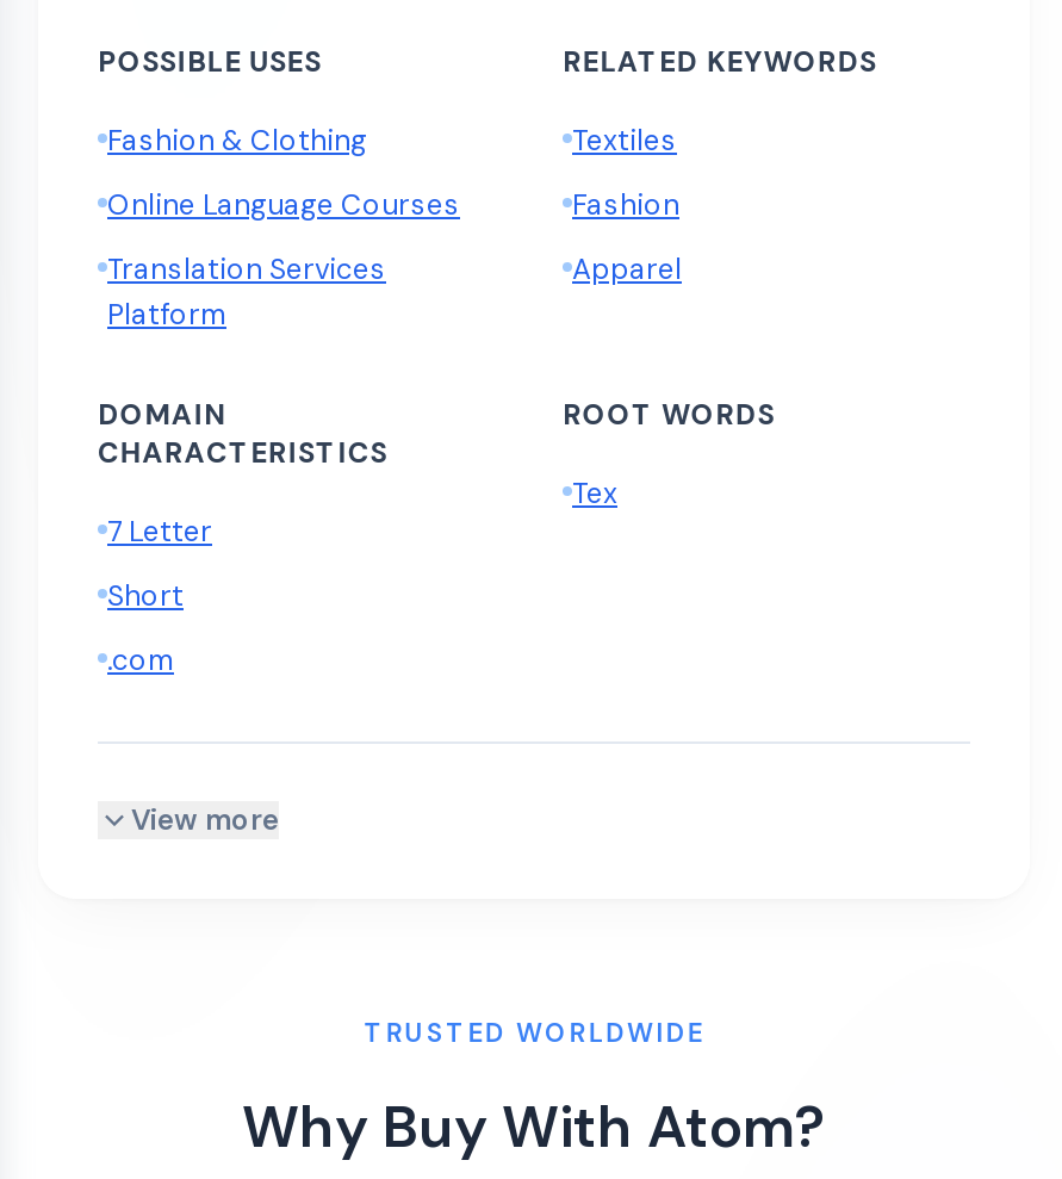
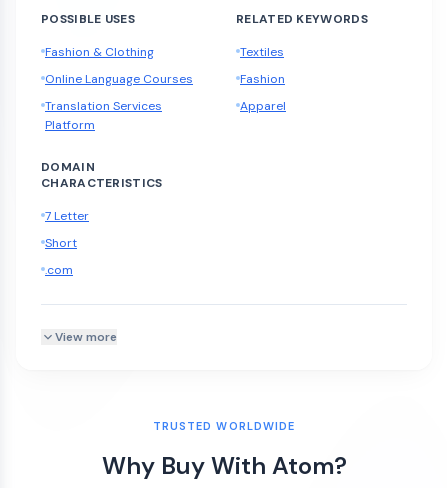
- ROOT WORDS
- Tex
